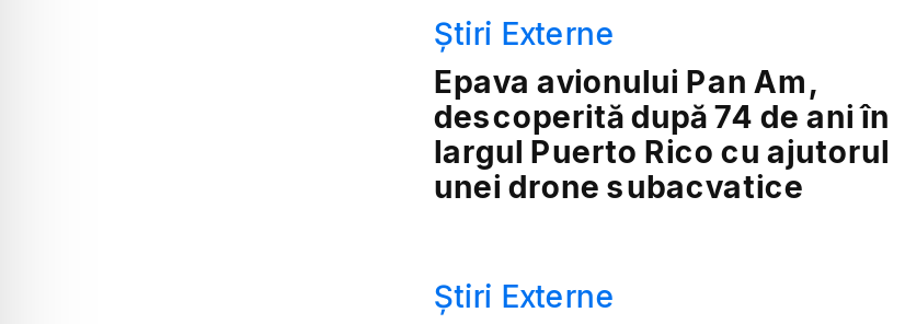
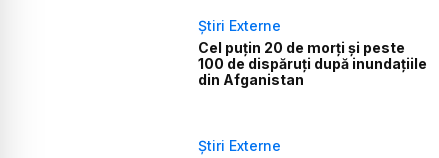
- Epava avionului Pan Am,
- descoperită după 74 de ani în
- largul Puerto Rico cu ajutorul
- unei drone subacvatice
+ Cel puțin 20 de morți și peste
+ 100 de dispăruți după inundațiile
+ din Afganistan
